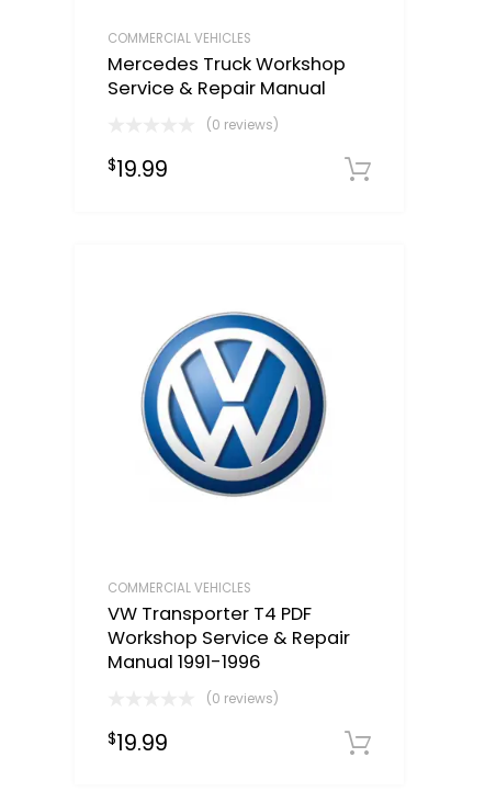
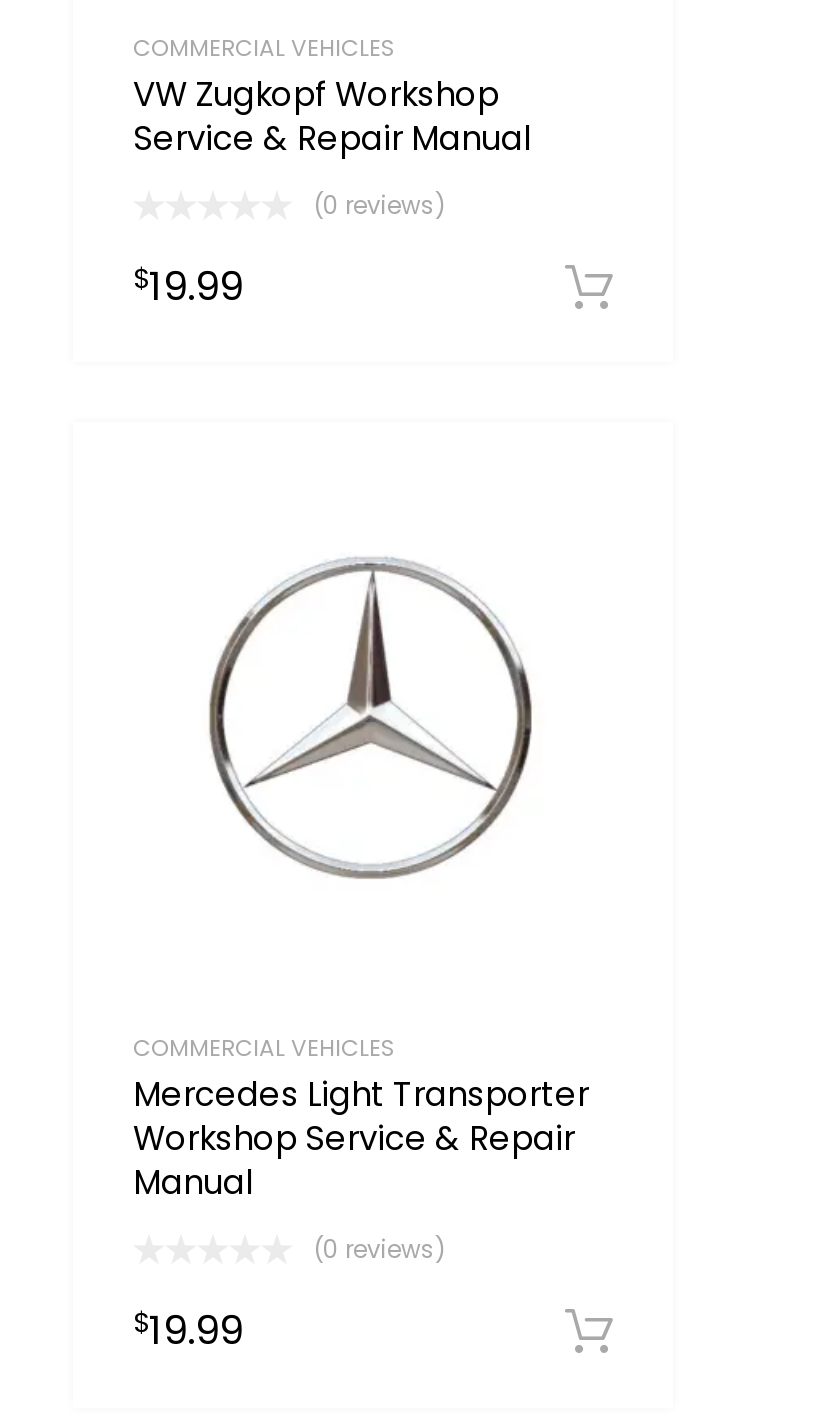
- Mercedes Truck Workshop
+ VW Zugkopf Workshop

- [image]
+ [image]

- VW Transporter T4 PDF
+ Mercedes Light Transporter

- Manual 1991-1996
+ Manual
